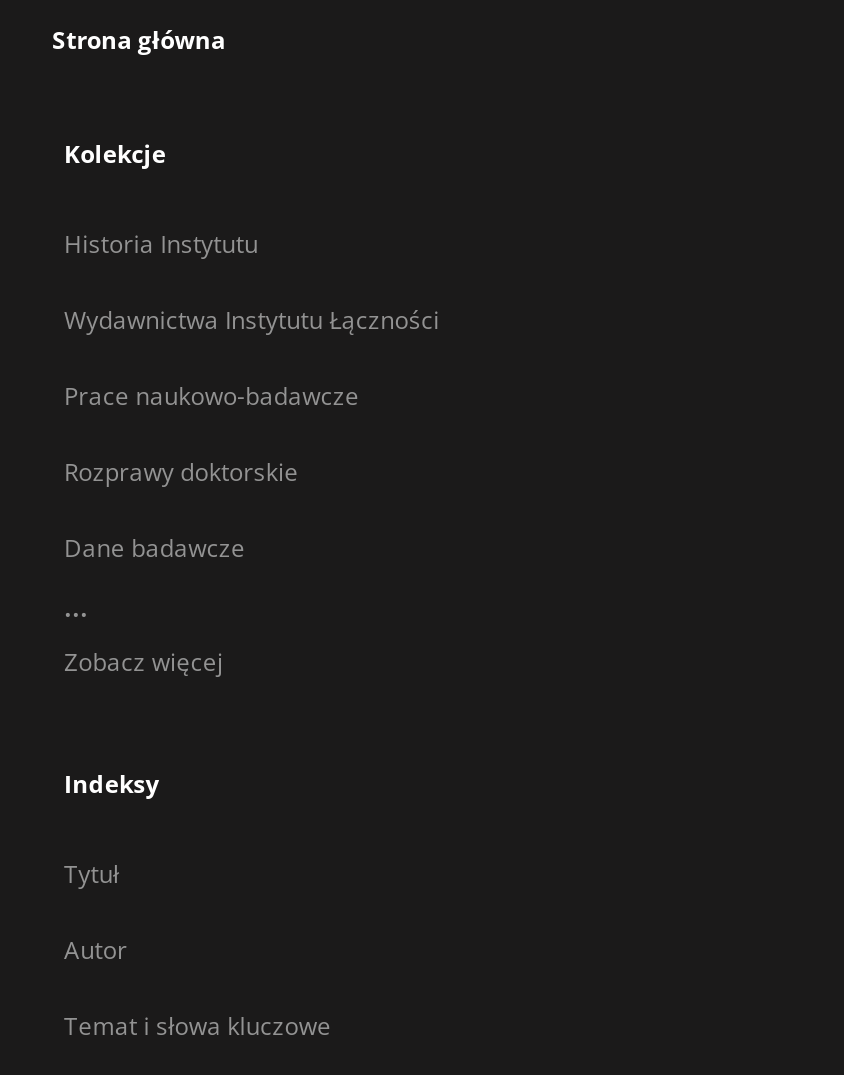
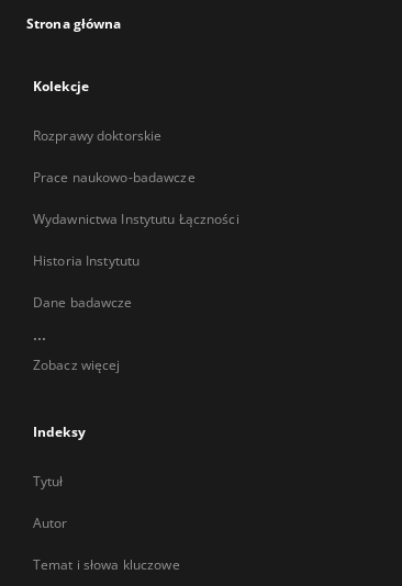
moved down: Prace naukowo-badawcze | Wydawnictwa Instytutu Łączności | Historia Instytutu

moved up: Rozprawy doktorskie
